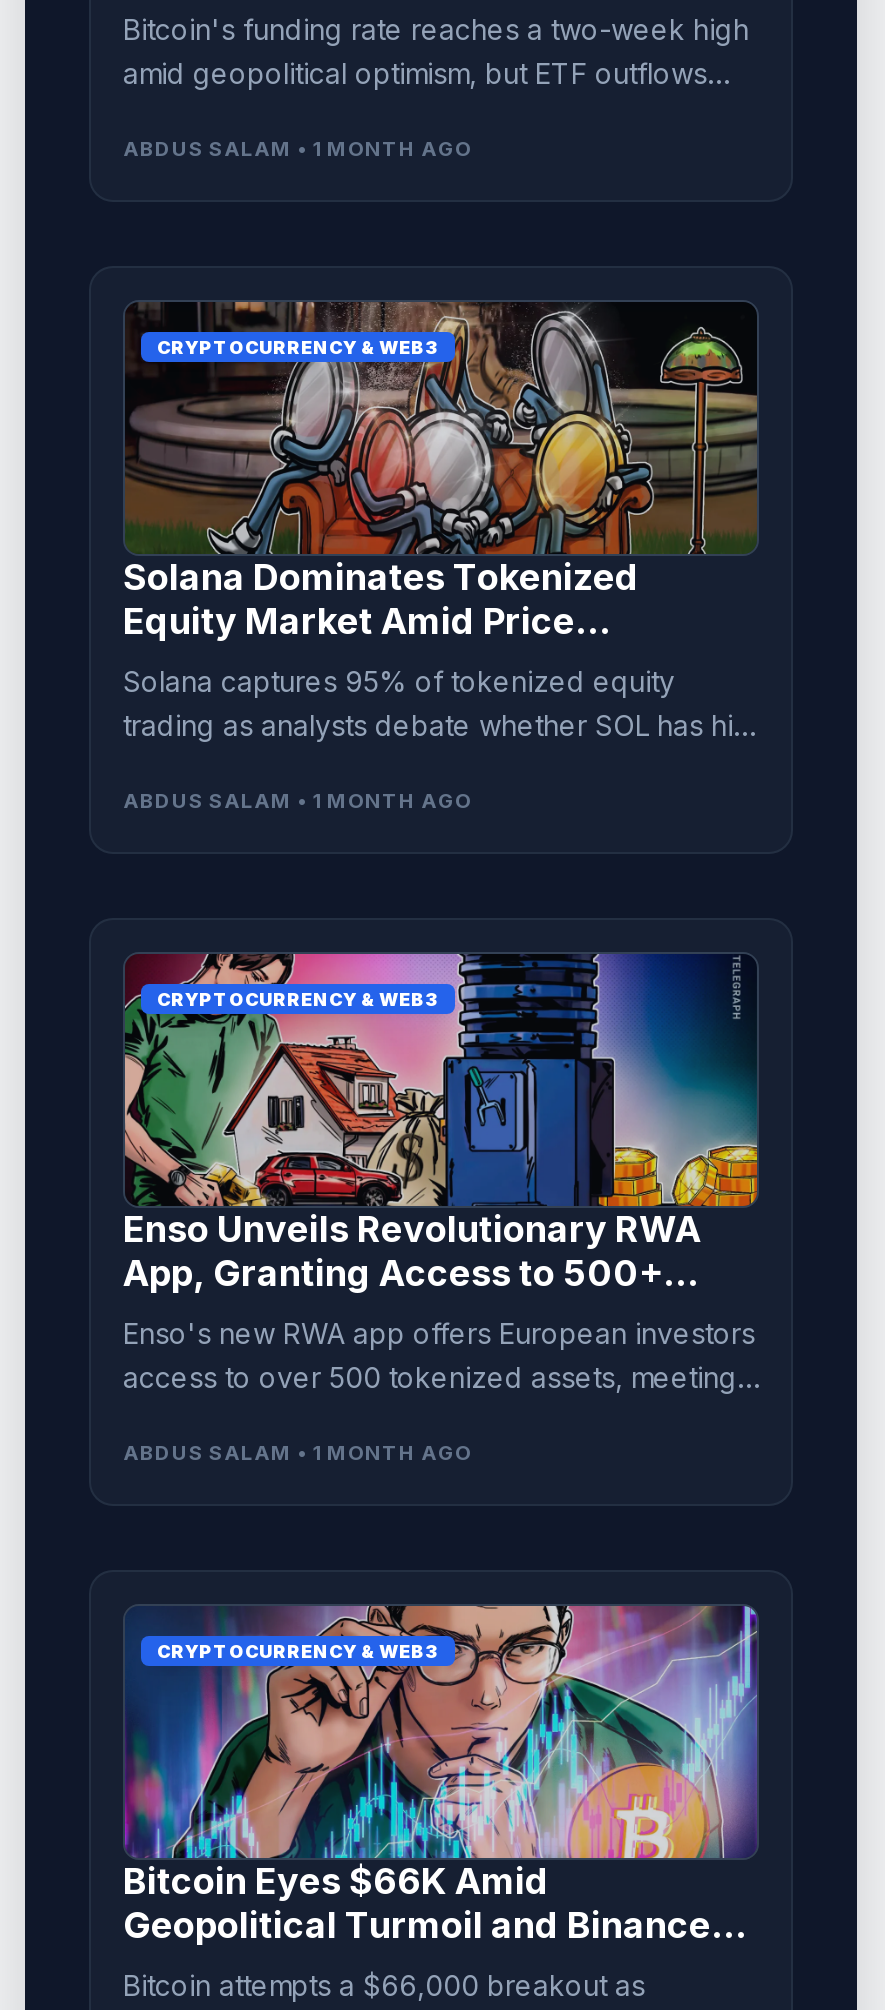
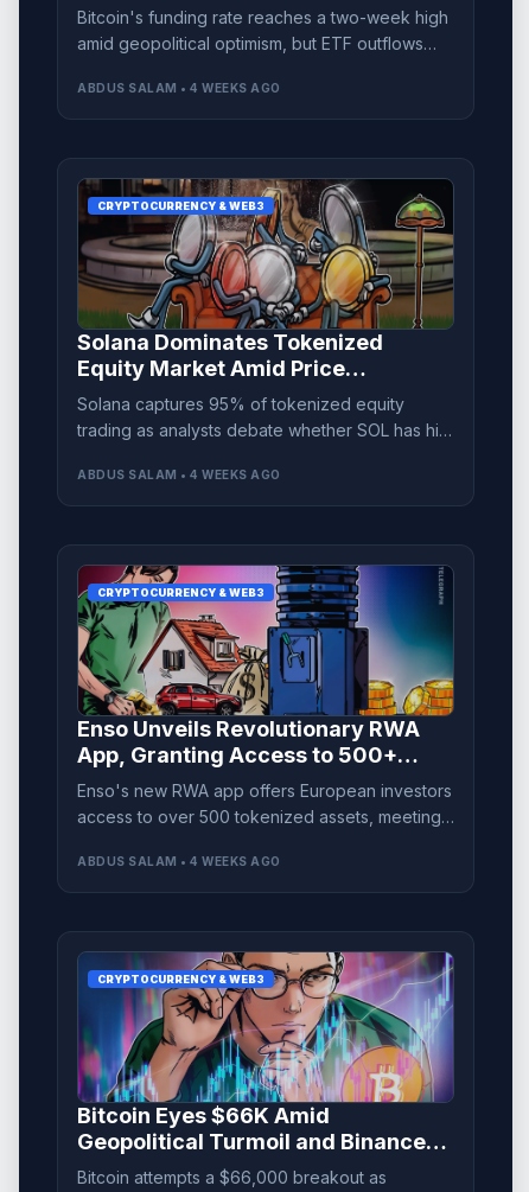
- ABDUS SALAM • 1 MONTH AGO
+ ABDUS SALAM • 4 WEEKS AGO

- ABDUS SALAM • 1 MONTH AGO
+ ABDUS SALAM • 4 WEEKS AGO

- ABDUS SALAM • 1 MONTH AGO
+ ABDUS SALAM • 4 WEEKS AGO
